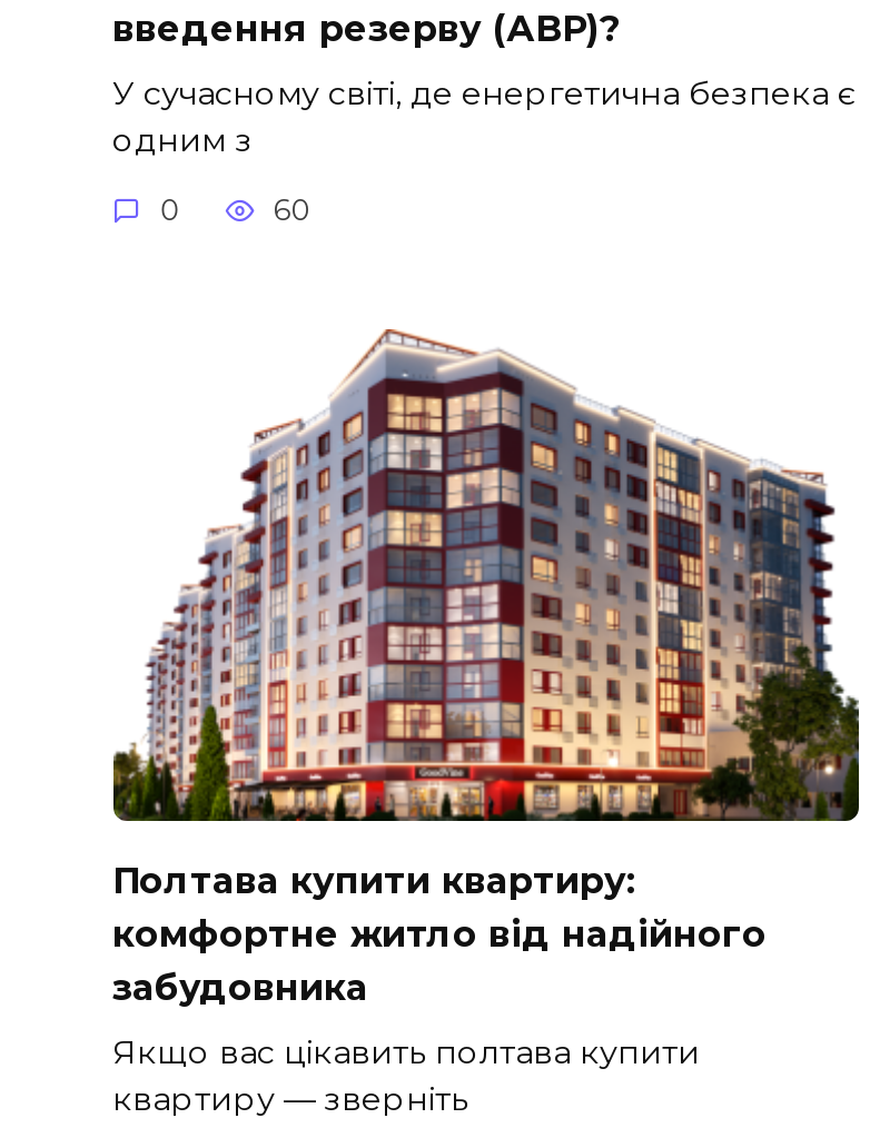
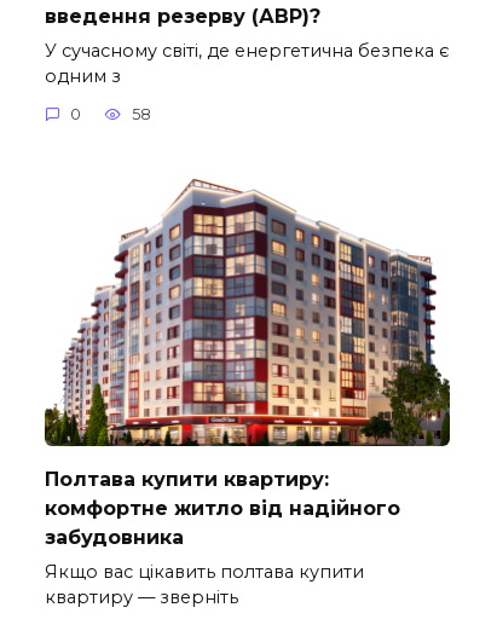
- 60
+ 58
